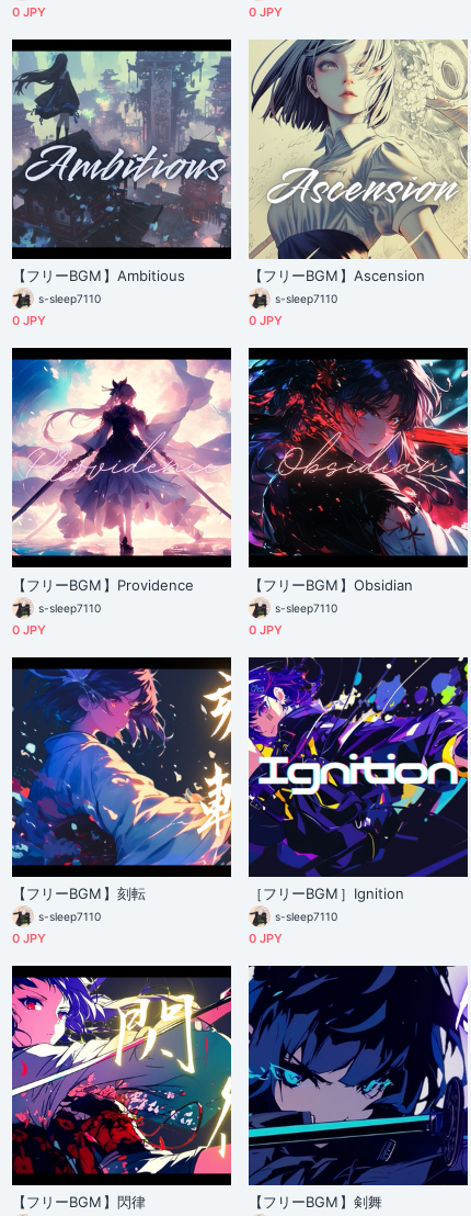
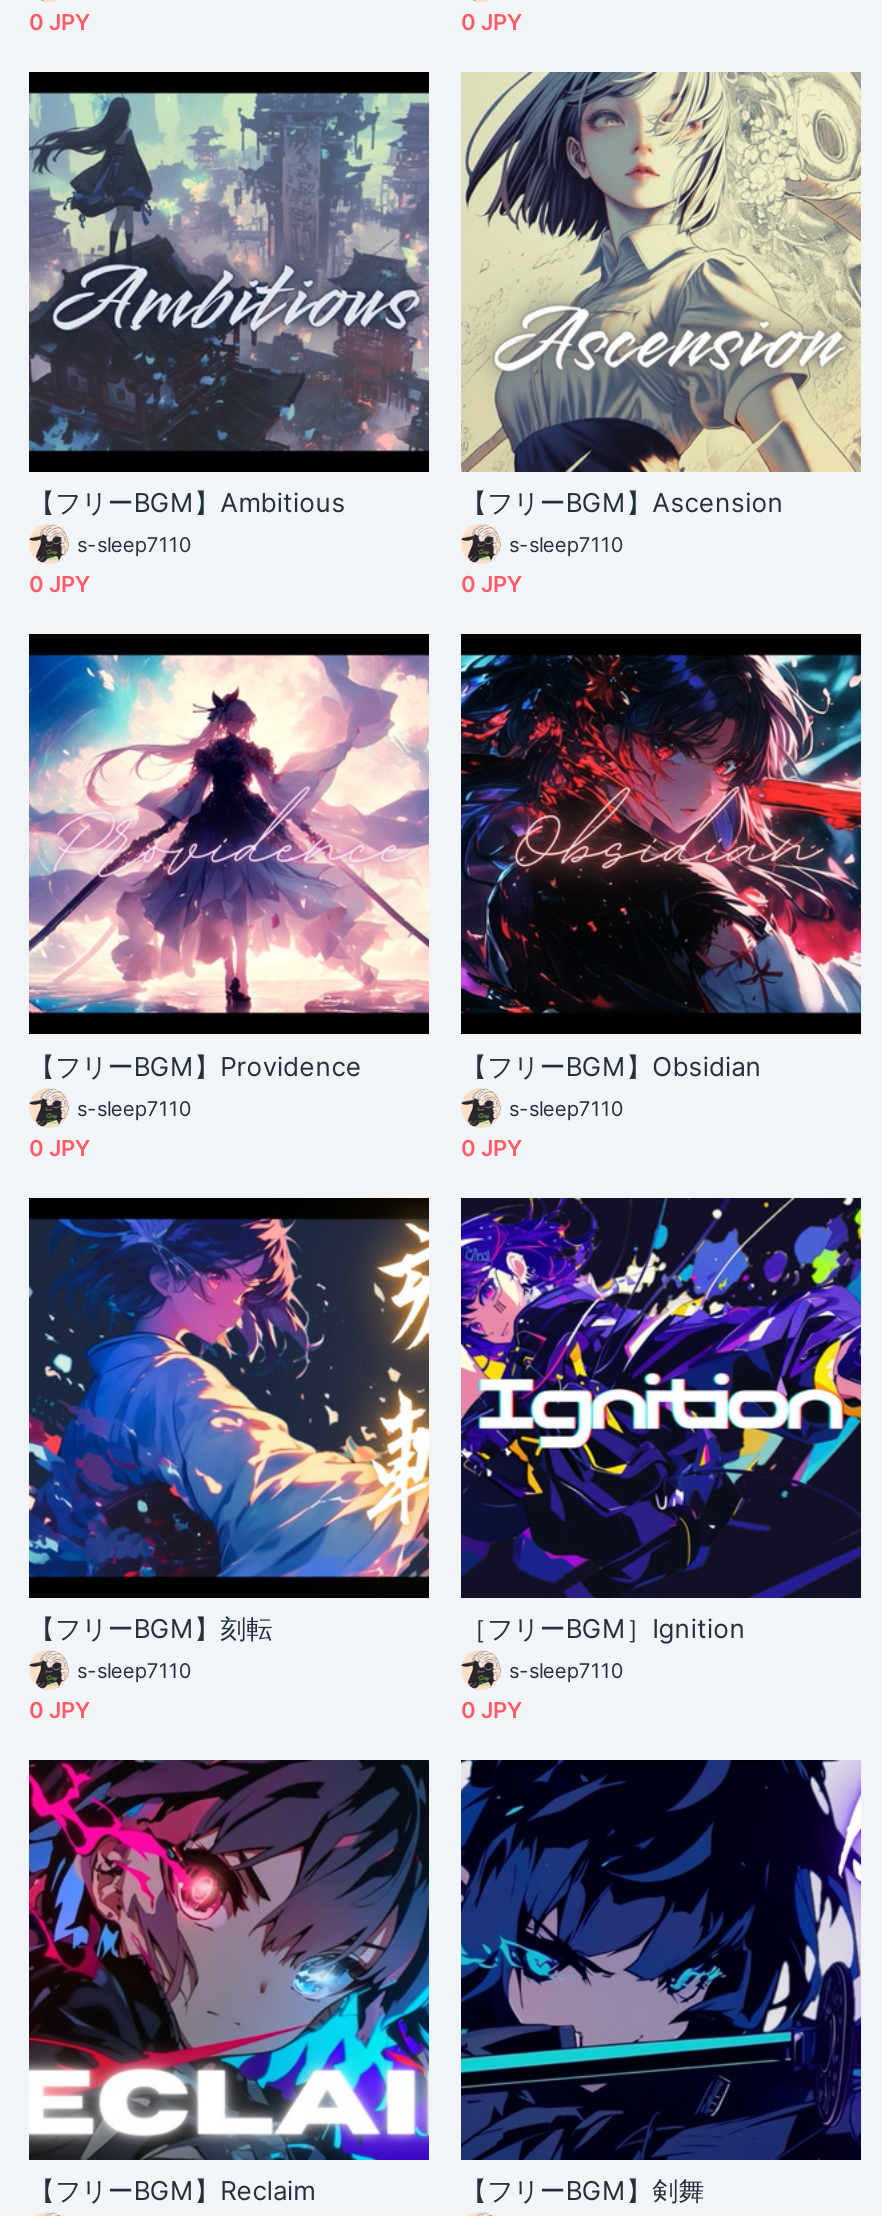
- [image]
- 【フリーBGM】閃律
+ [image]
+ 【フリーBGM】Reclaim
